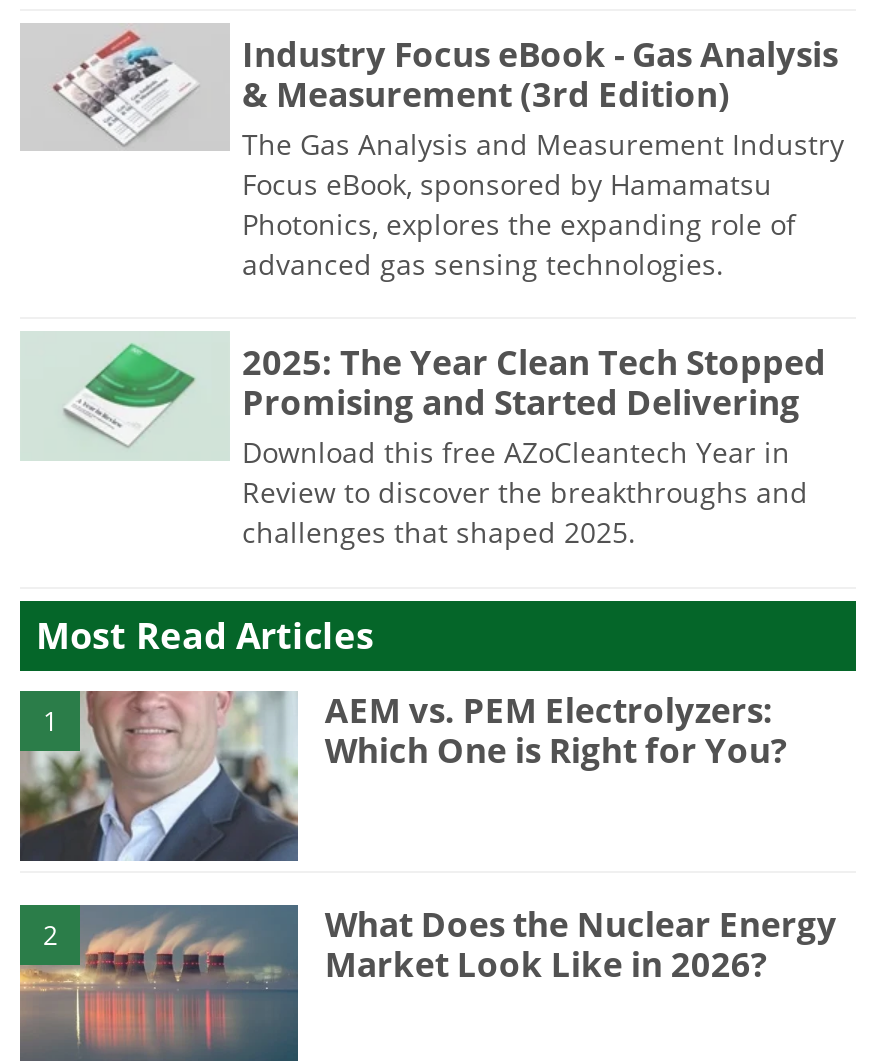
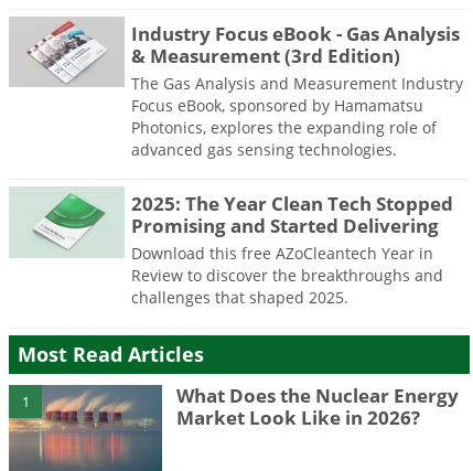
- [image]
- AEM vs. PEM Electrolyzers:
- Which One is Right for You?

- 2
